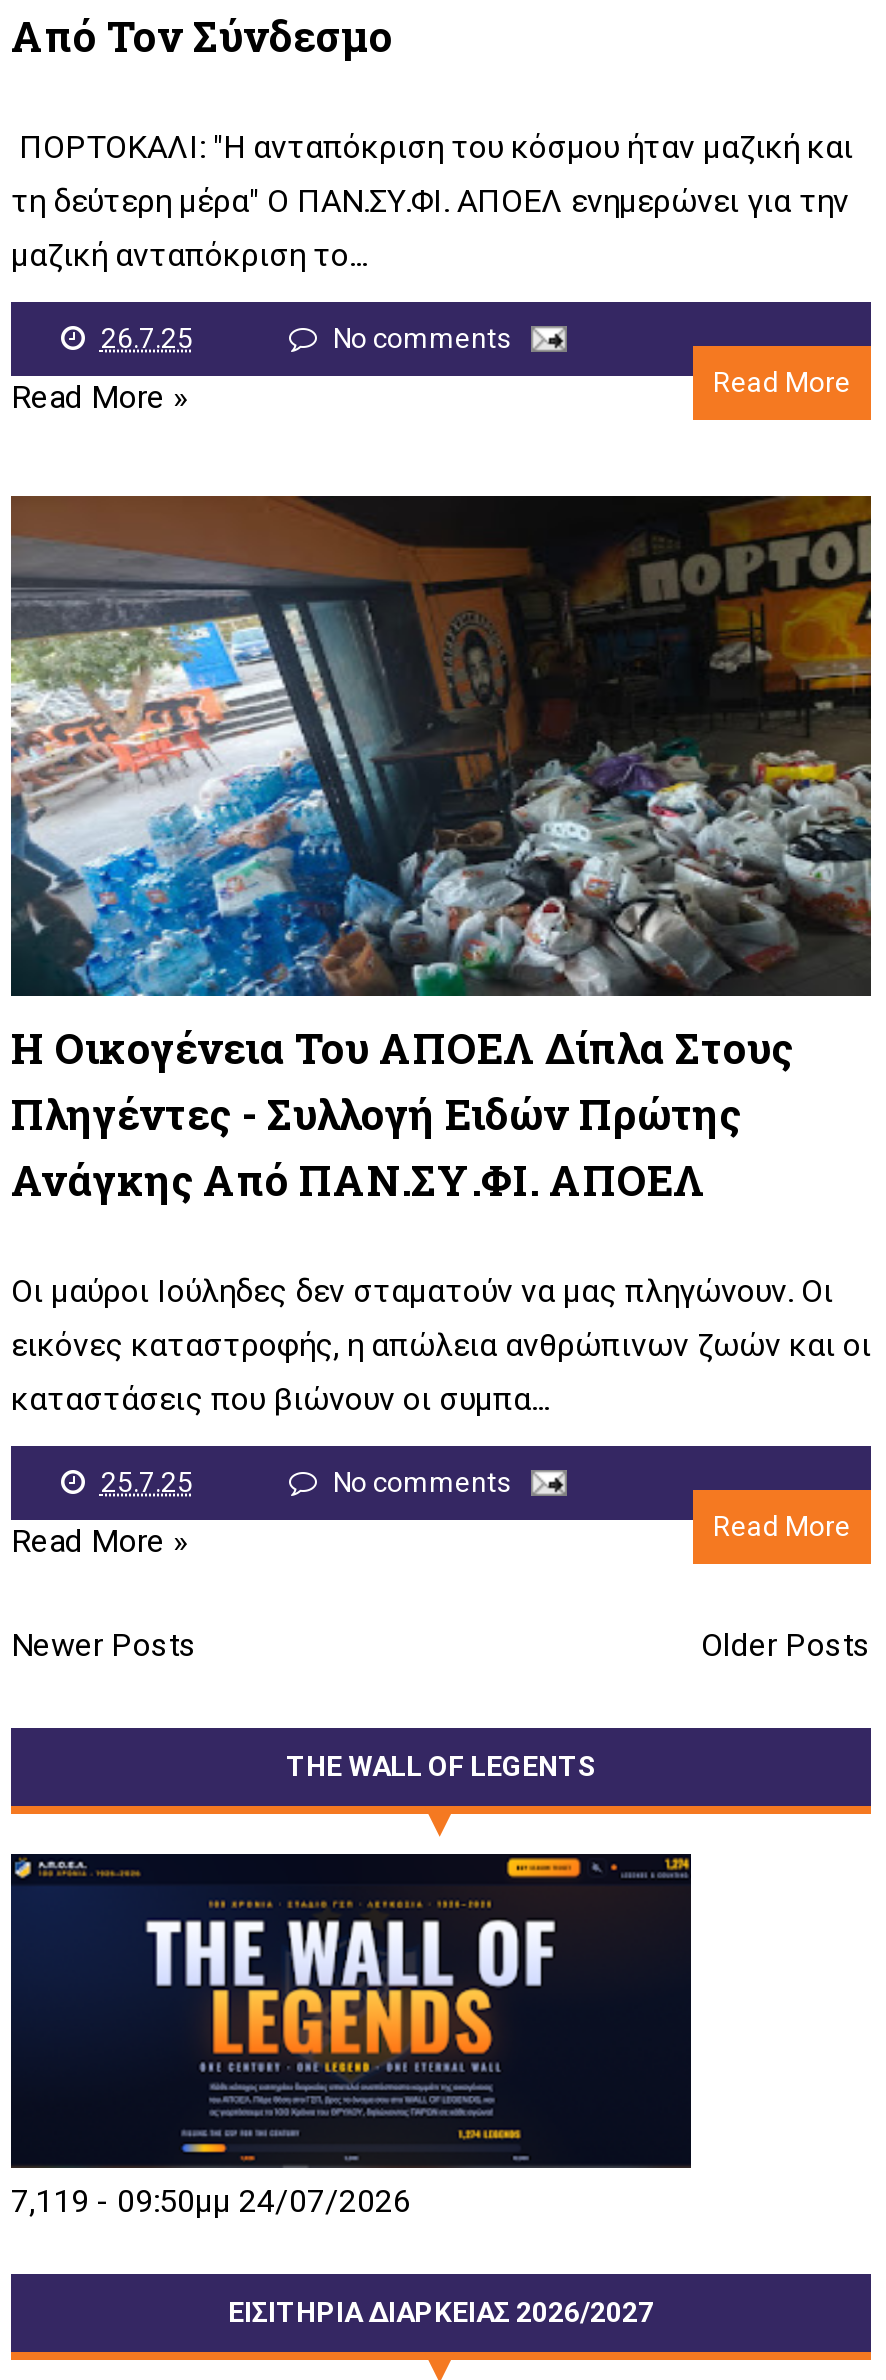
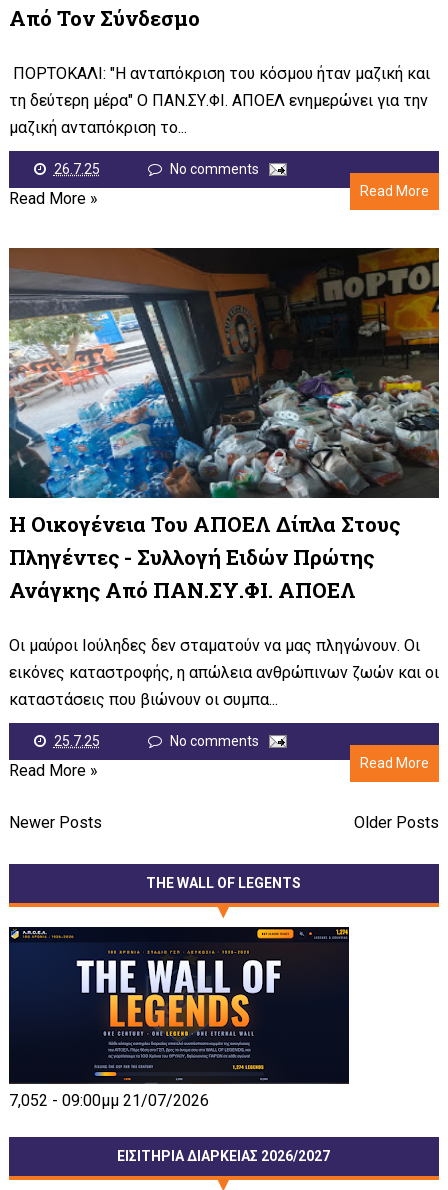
- 7,119 - 09:50μμ 24/07/2026
+ 7,052 - 09:00μμ 21/07/2026
